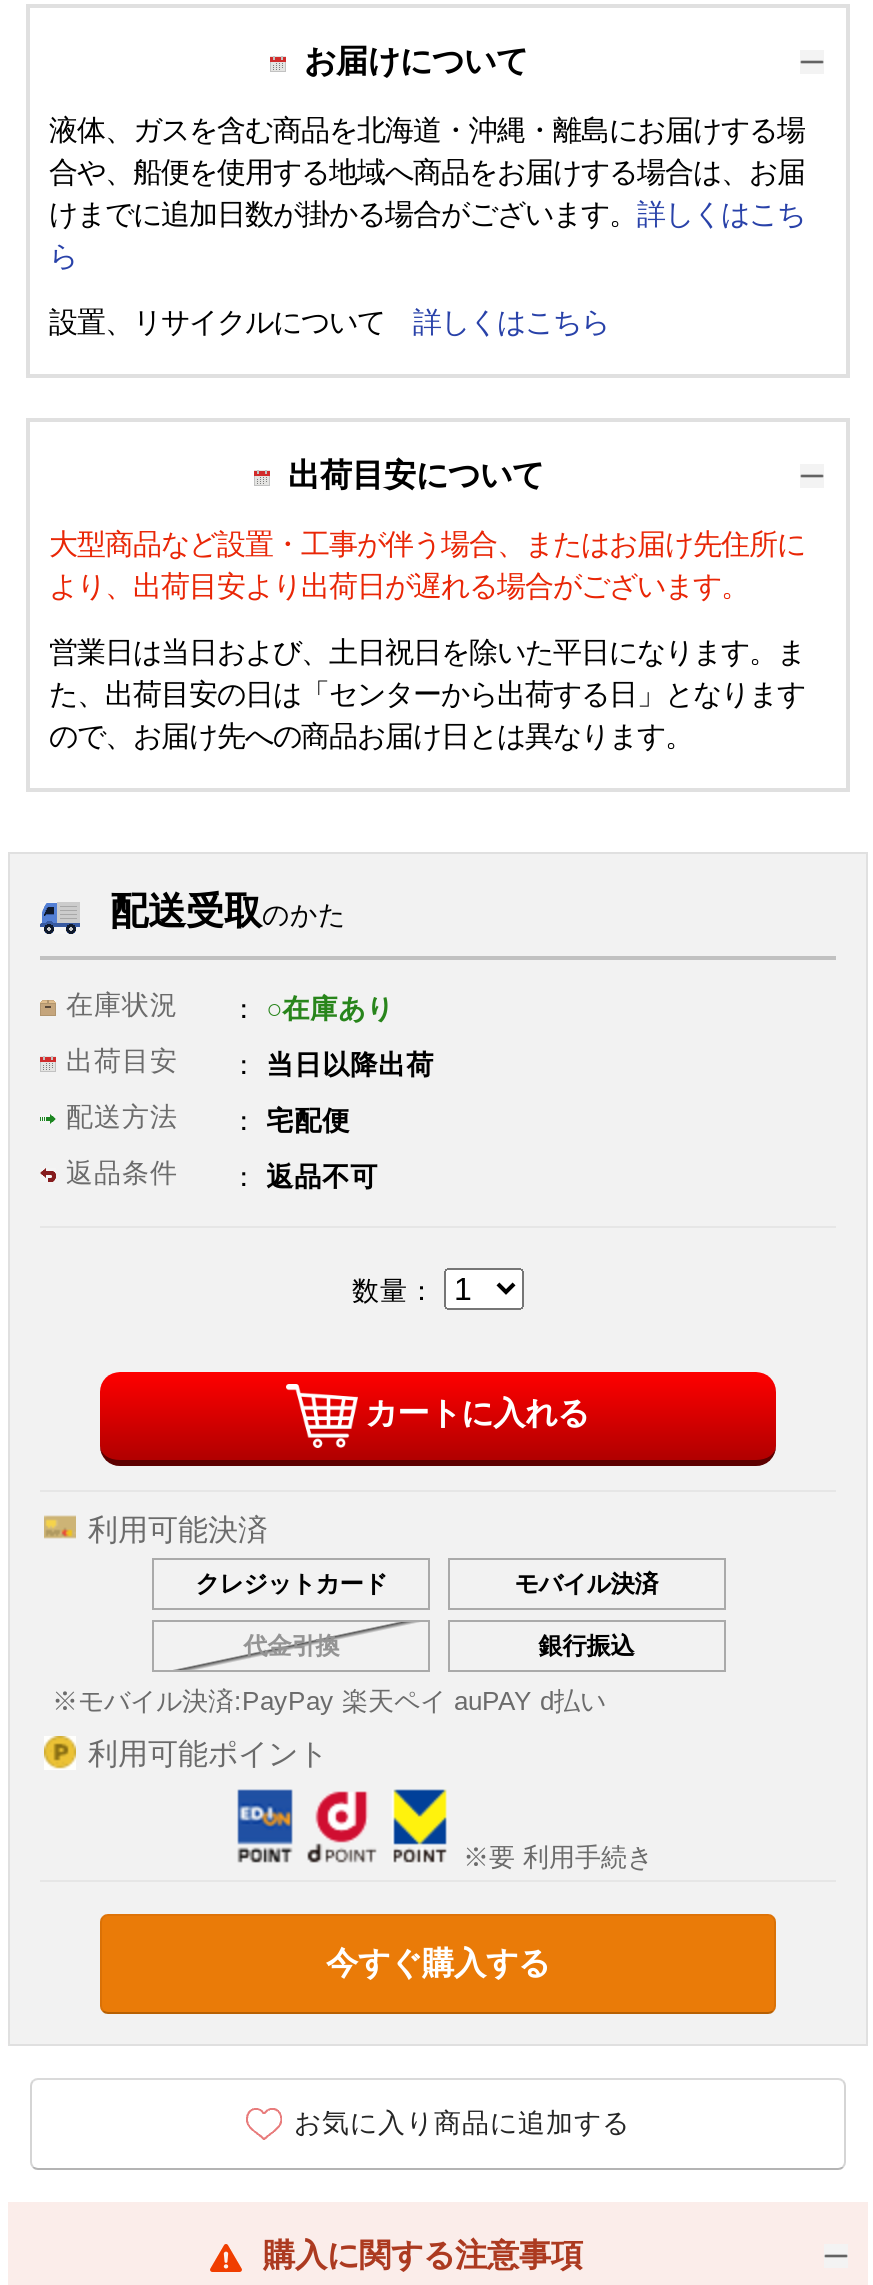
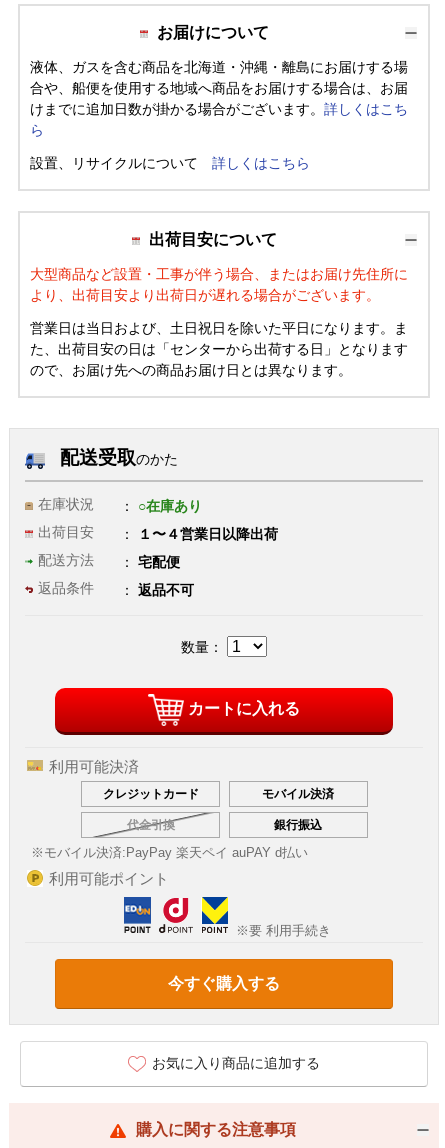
- 当日以降出荷
+ １〜４営業日以降出荷
